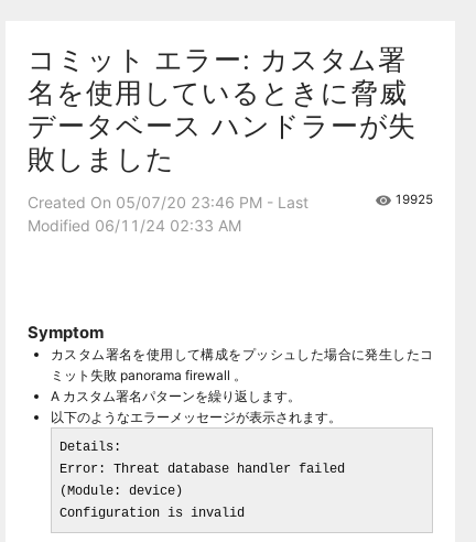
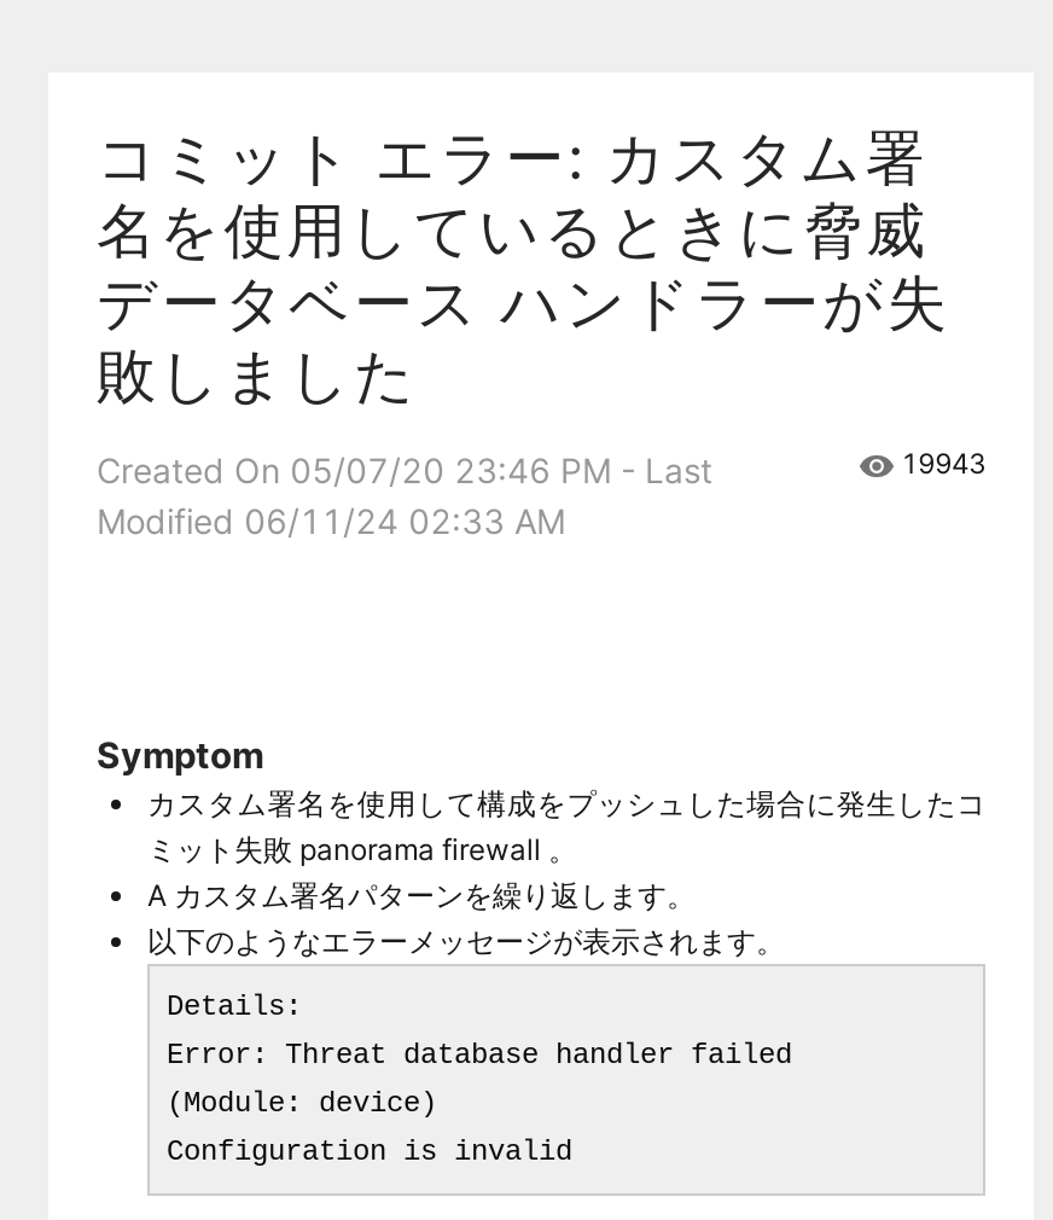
- 19925
+ 19943
